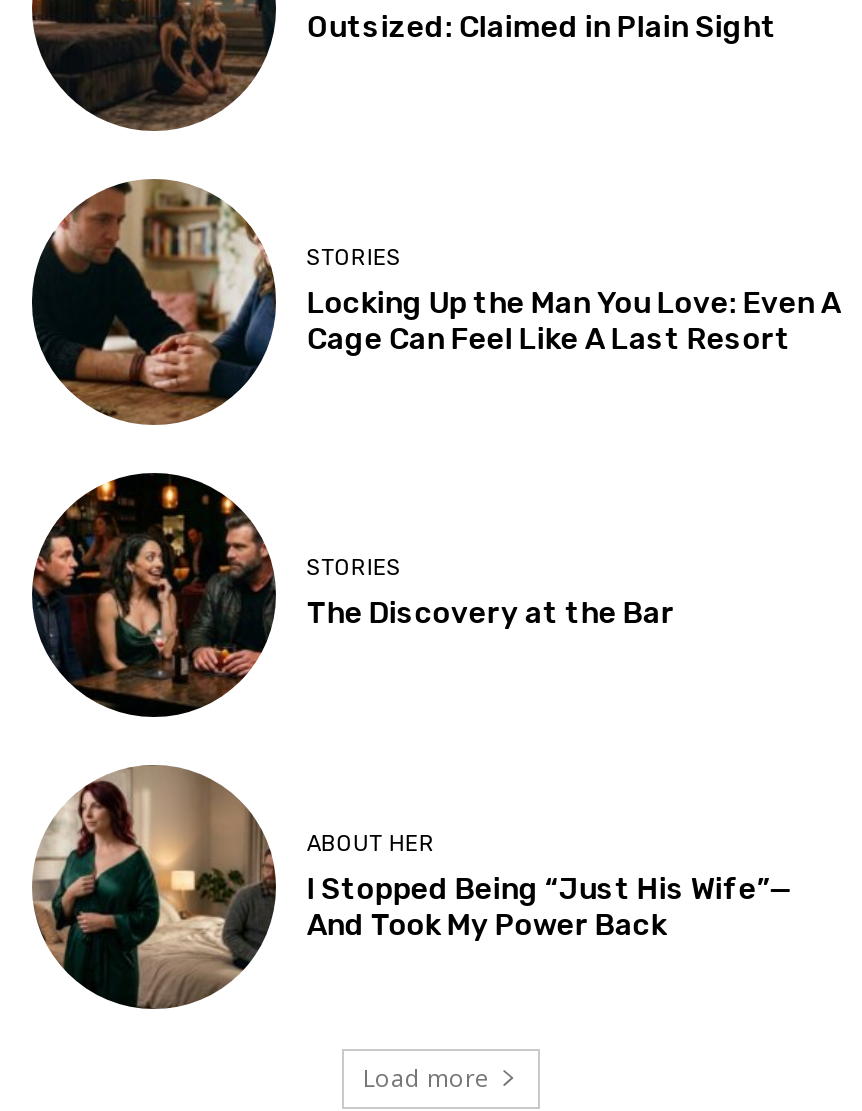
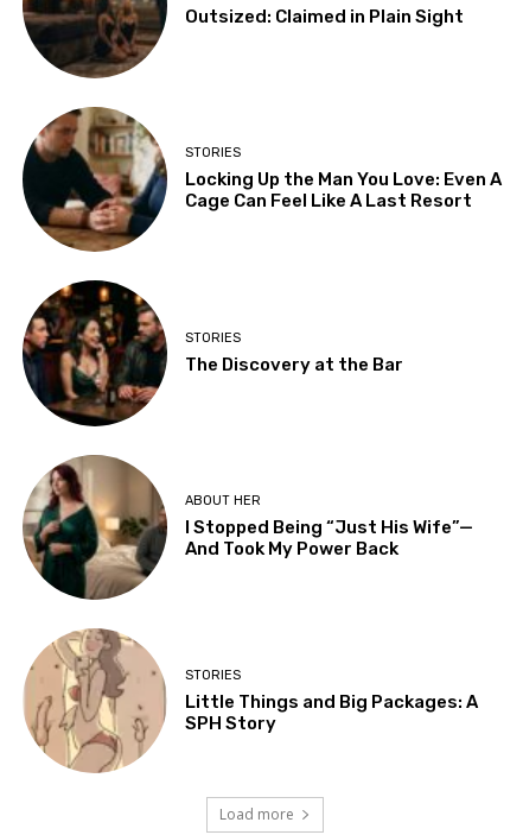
+ [image]
+ STORIES
+ Little Things and Big Packages: A
+ SPH Story
